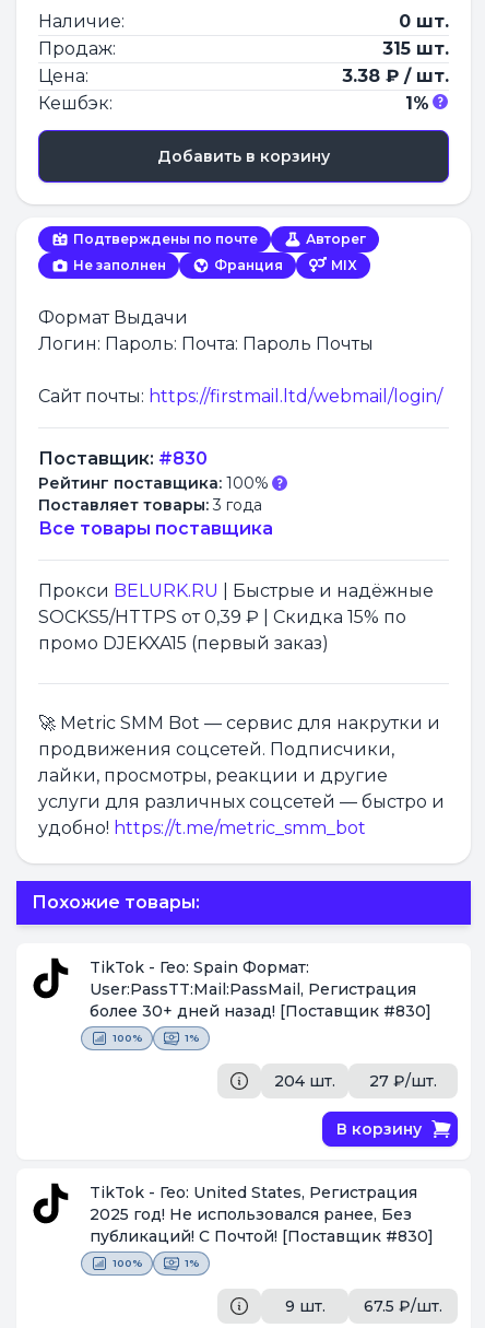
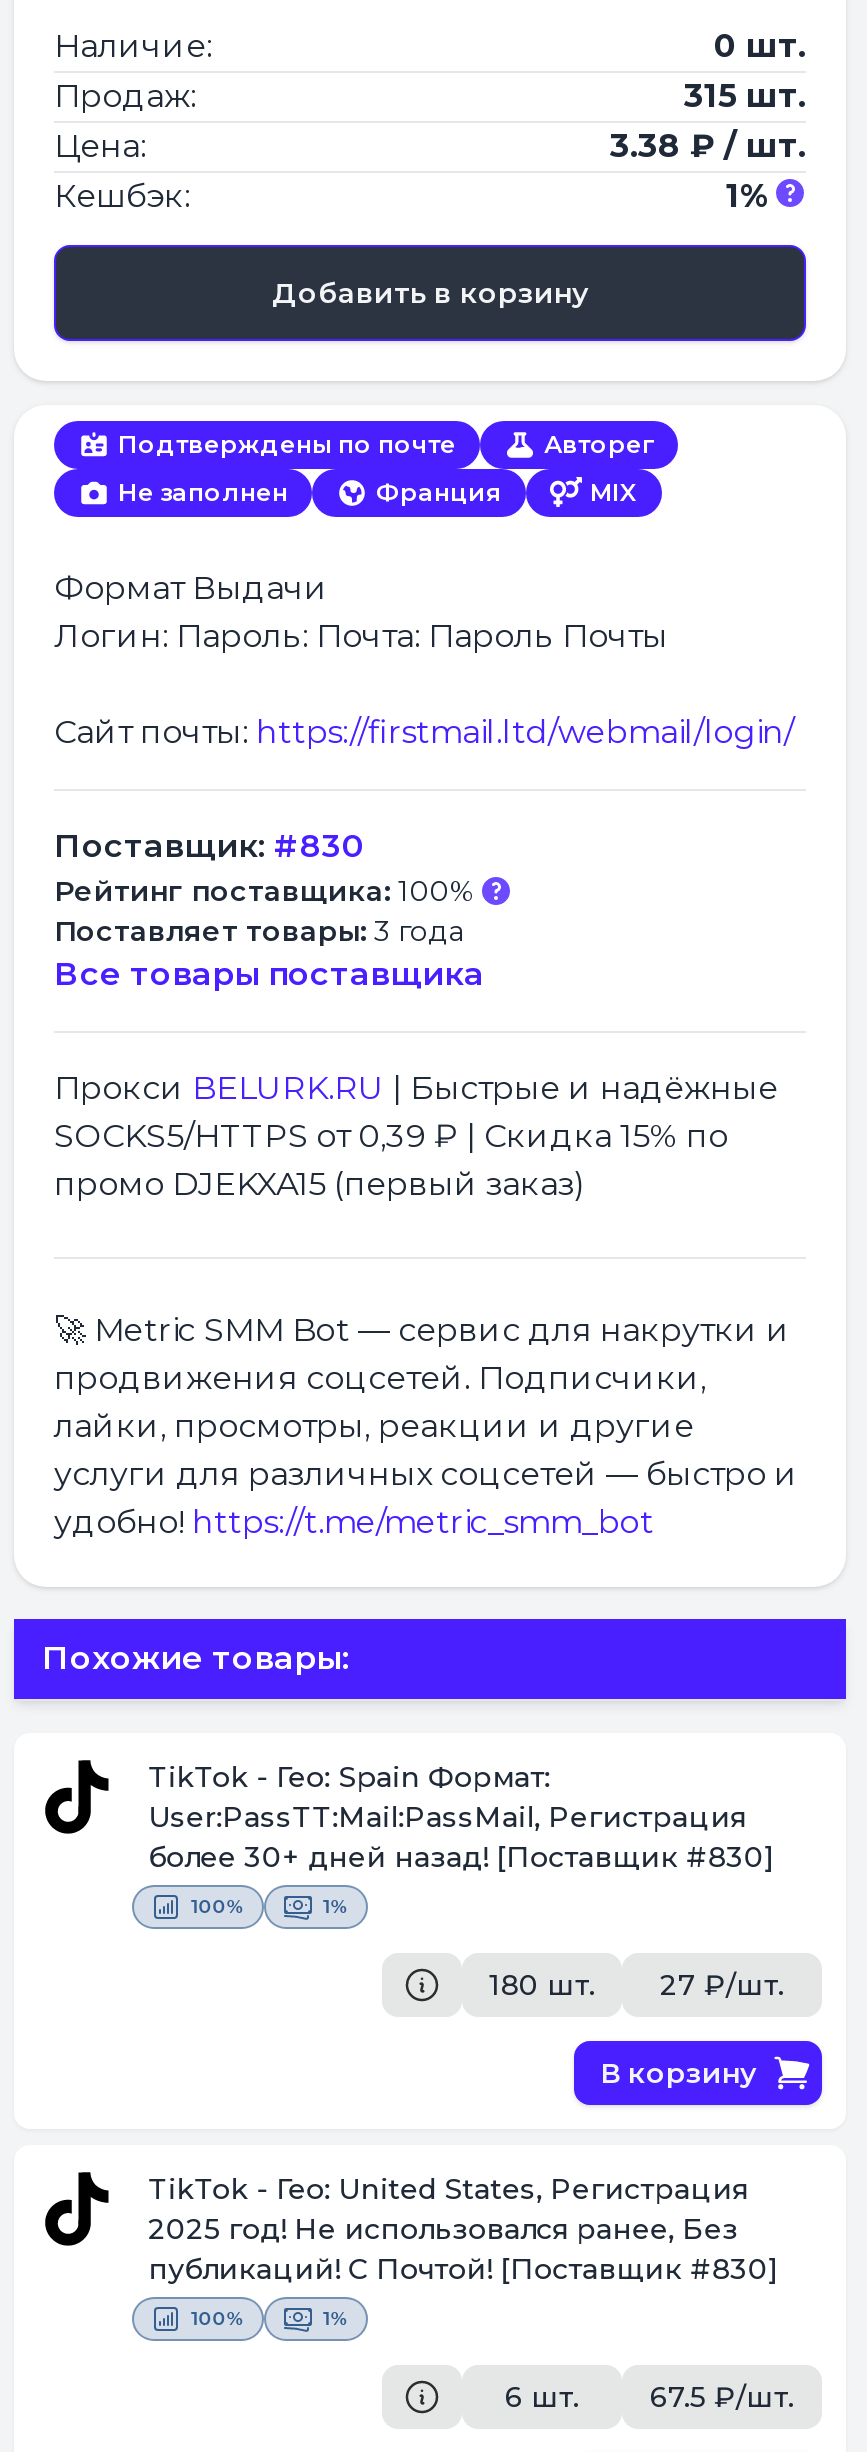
- 204 шт. 27 ₽/шт.
+ 180 шт. 27 ₽/шт.

- 9 шт. 67.5 ₽/шт.
+ 6 шт. 67.5 ₽/шт.
